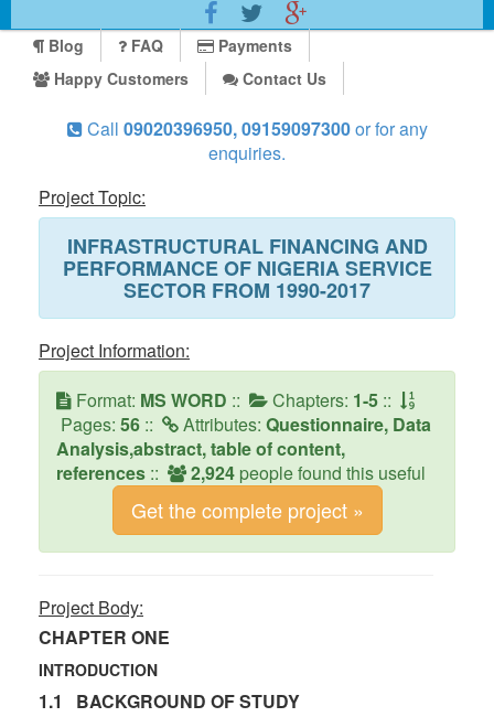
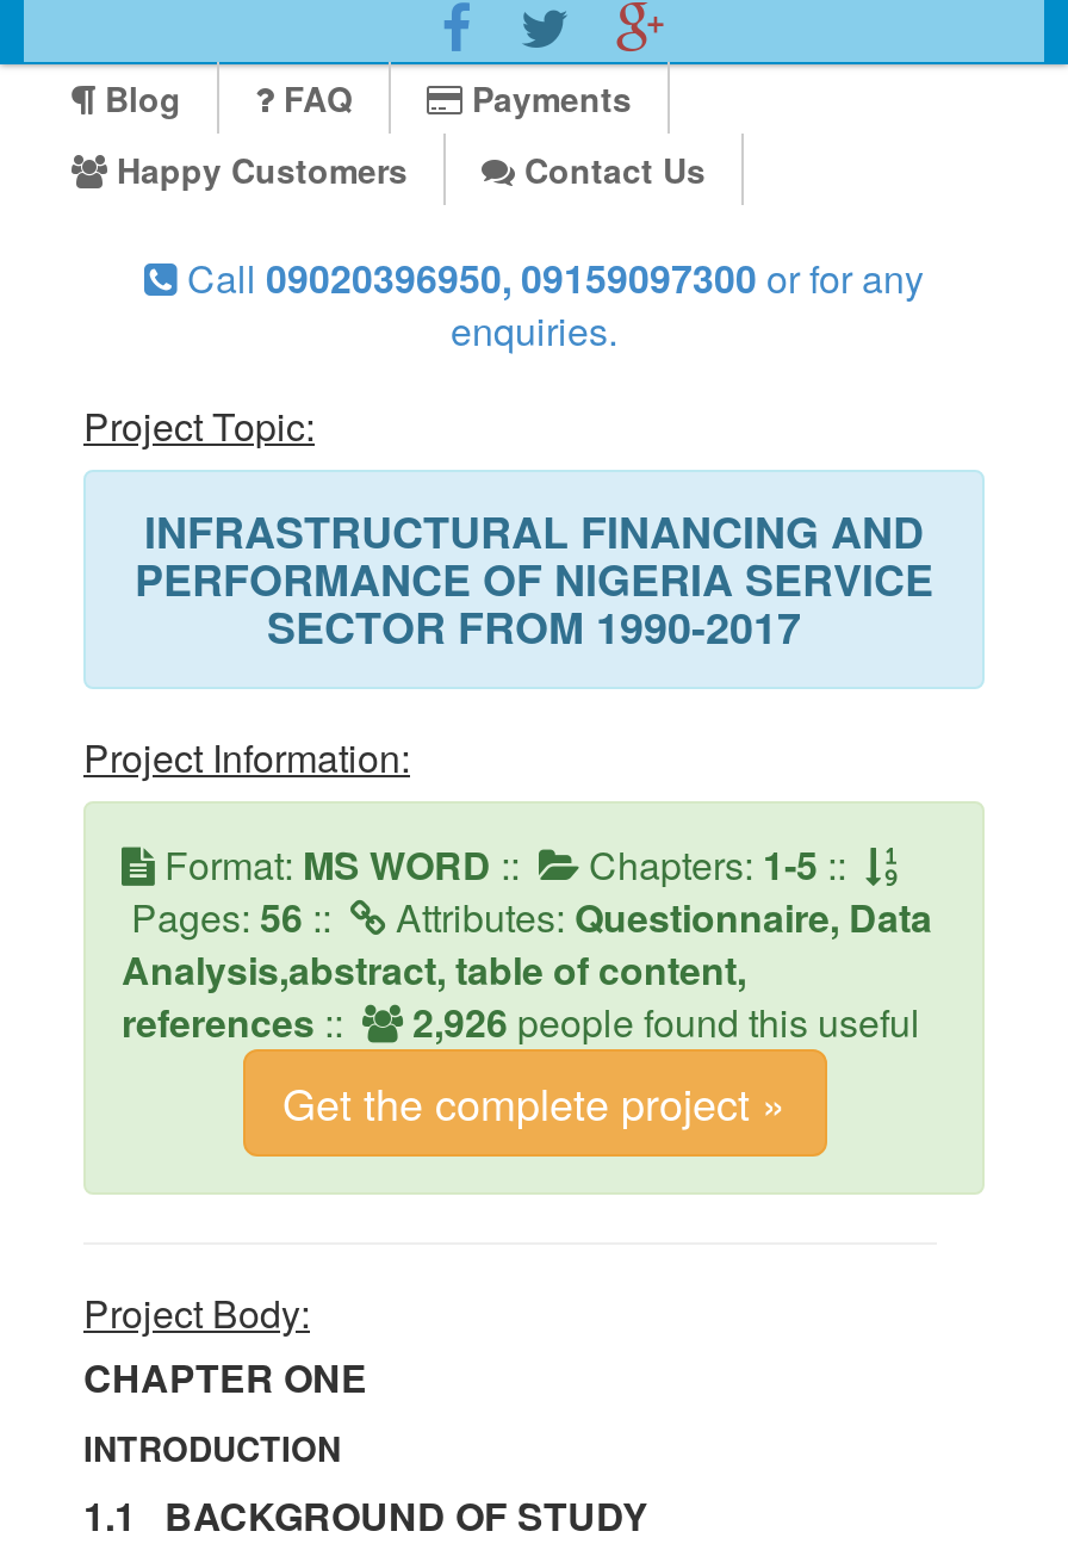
- 2,924 people found this useful
+ 2,926 people found this useful
